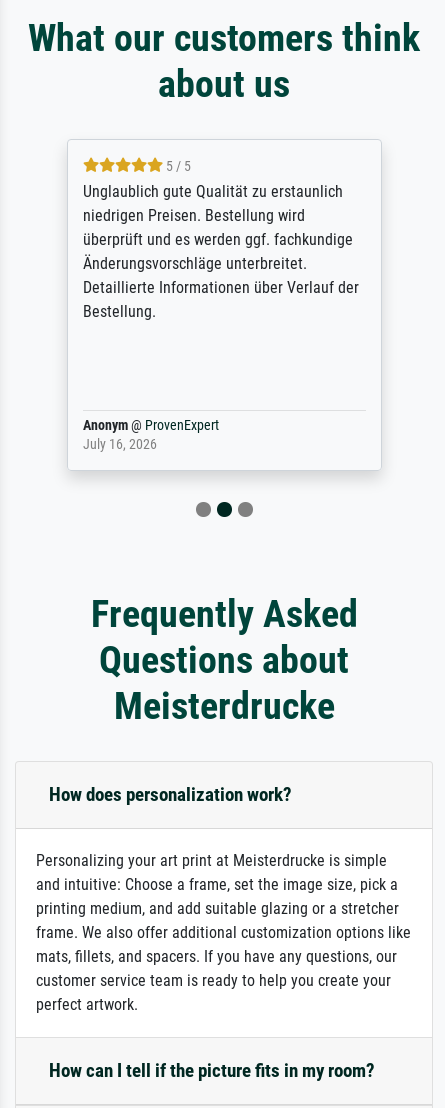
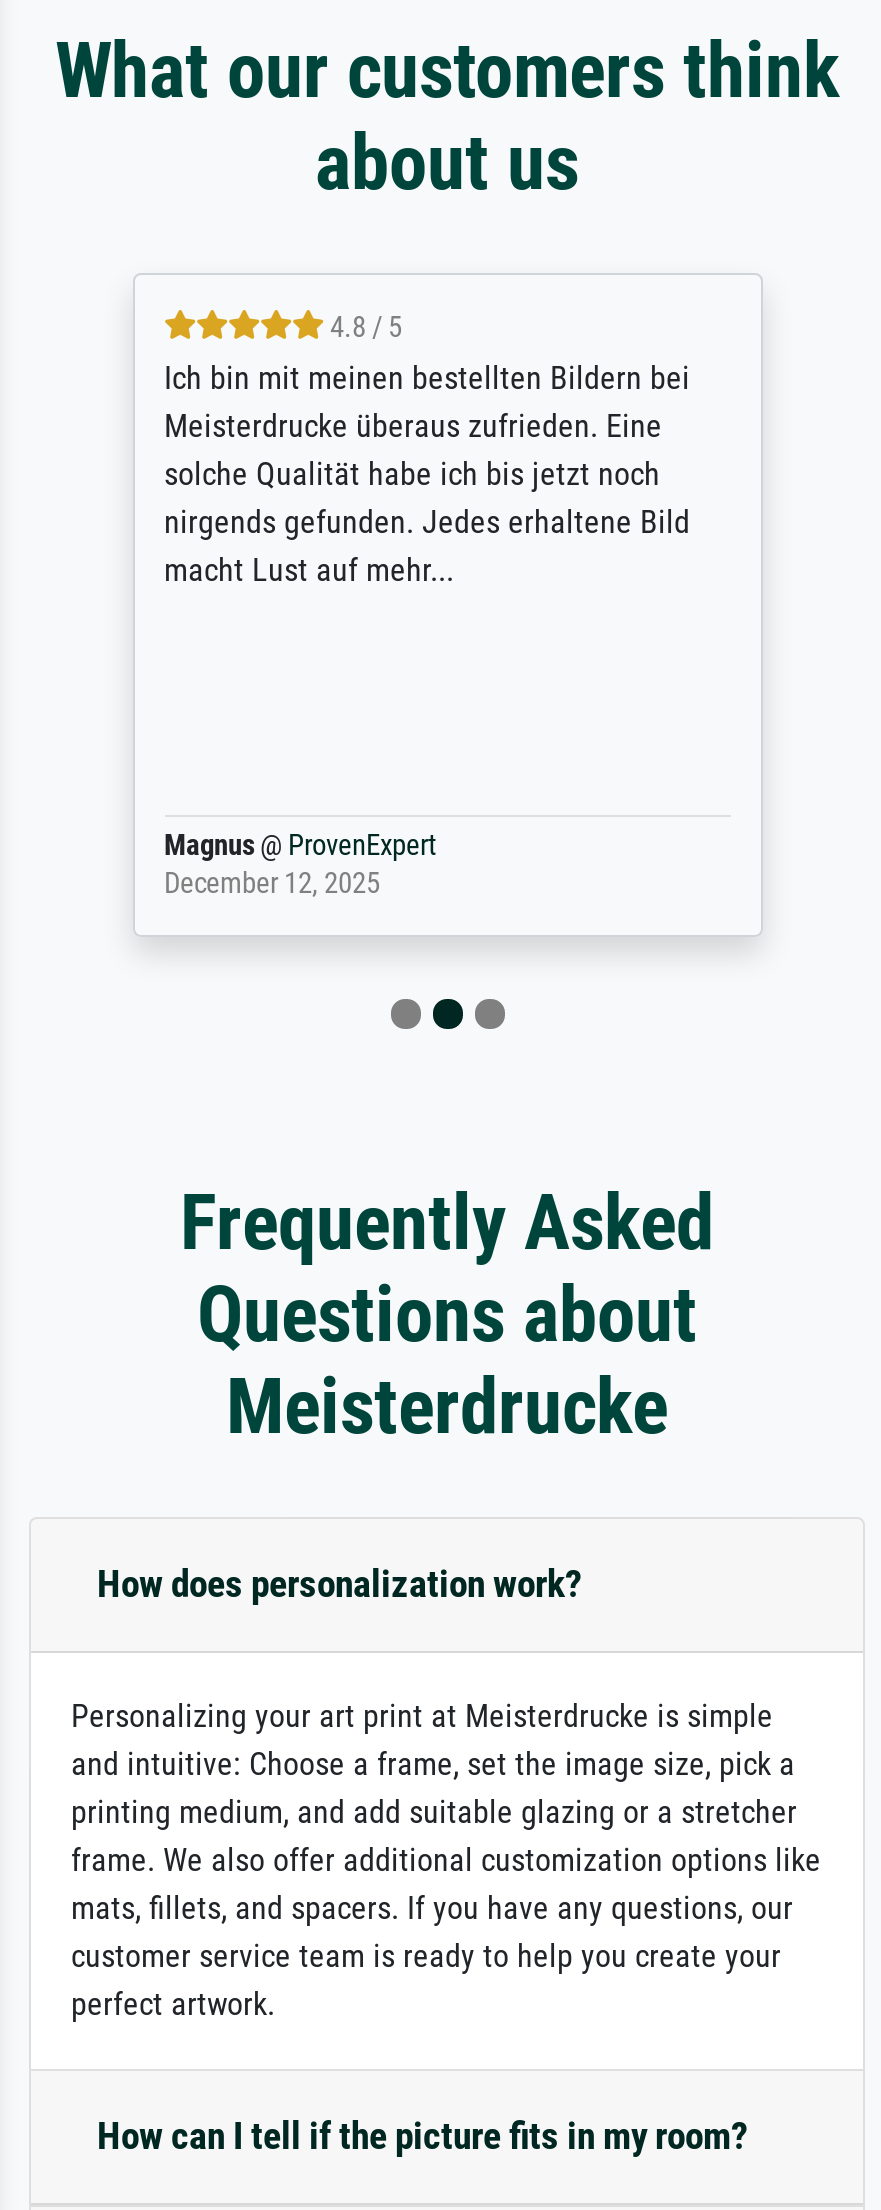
- 5 / 5
- Unglaublich gute Qualität zu erstaunlich
- niedrigen Preisen. Bestellung wird
- überprüft und es werden ggf. fachkundige
- Änderungsvorschläge unterbreitet.
- Detaillierte Informationen über Verlauf der
- Bestellung.
+ 4.8 / 5
+ Ich bin mit meinen bestellten Bildern bei
+ Meisterdrucke überaus zufrieden. Eine
+ solche Qualität habe ich bis jetzt noch
+ nirgends gefunden. Jedes erhaltene Bild
+ macht Lust auf mehr...

- Anonym @ ProvenExpert
- July 16, 2026
+ Magnus @ ProvenExpert
+ December 12, 2025
